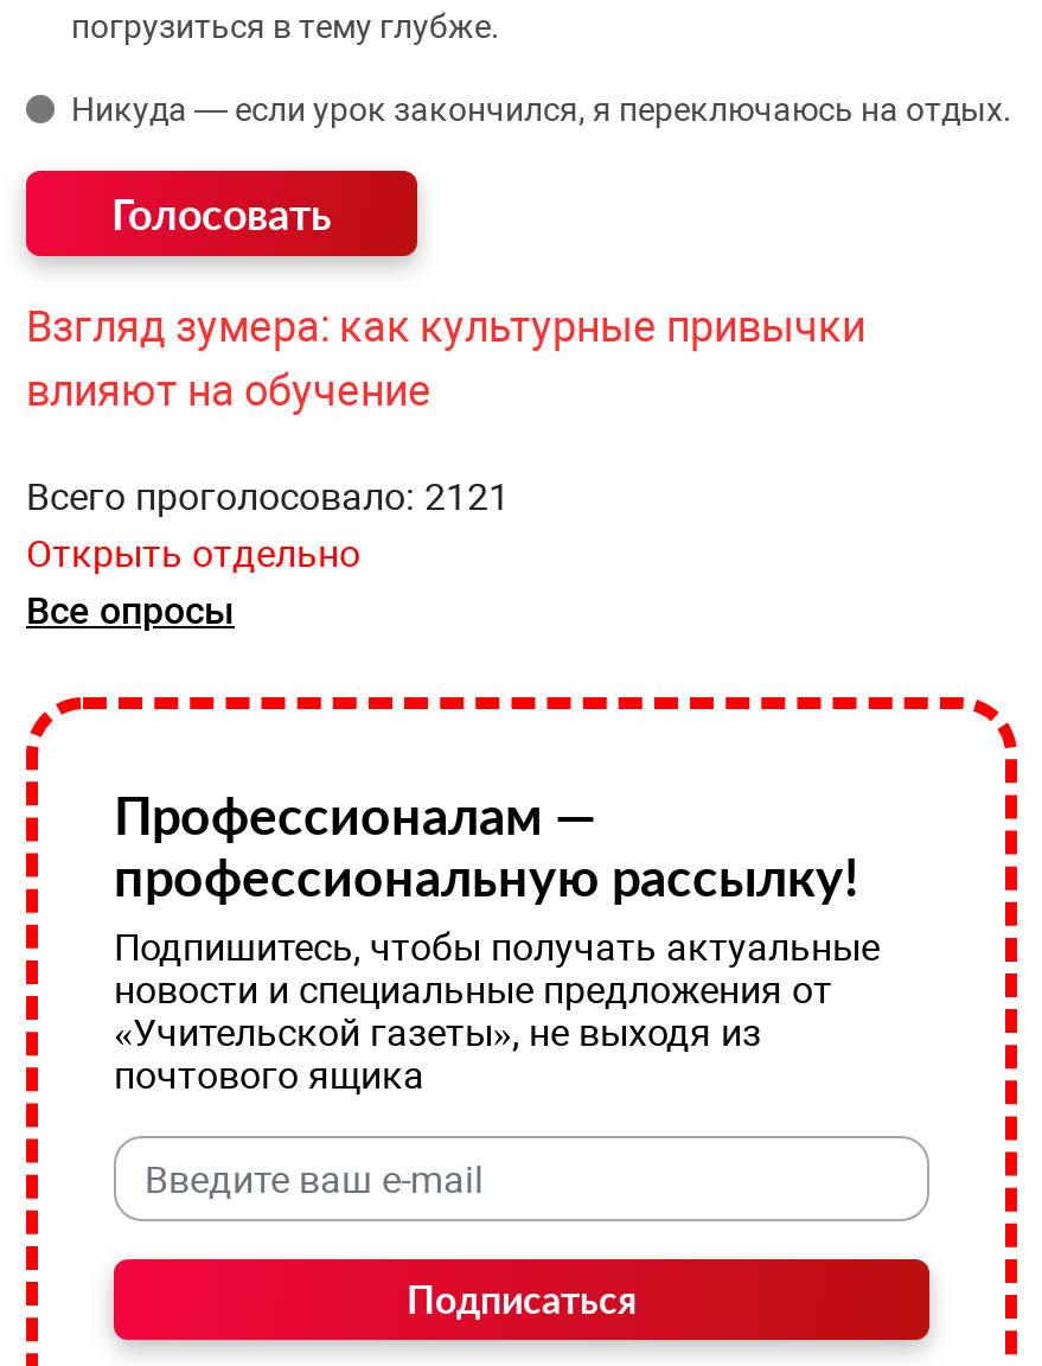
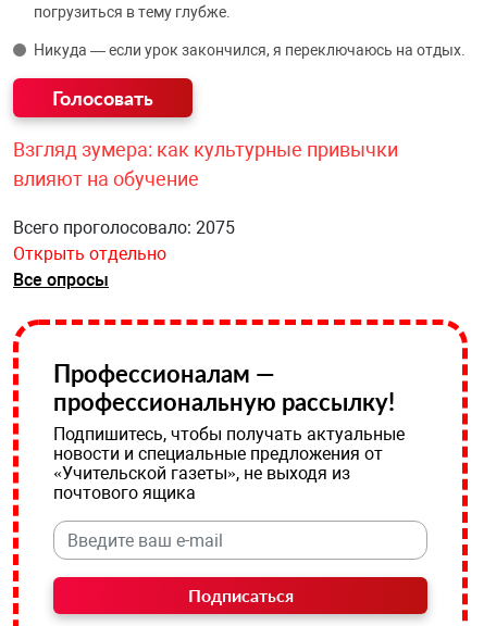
- Всего проголосовало: 2121
+ Всего проголосовало: 2075
